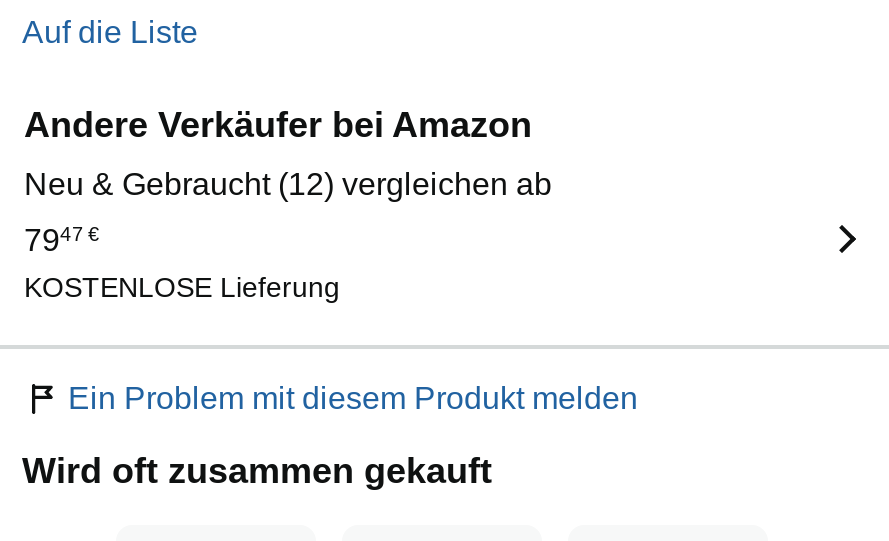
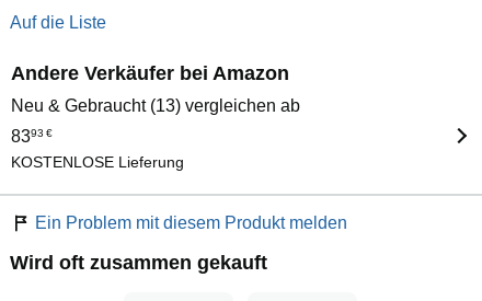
- Neu & Gebraucht (12) vergleichen ab
+ Neu & Gebraucht (13) vergleichen ab

- 7947 €
+ 8393 €
